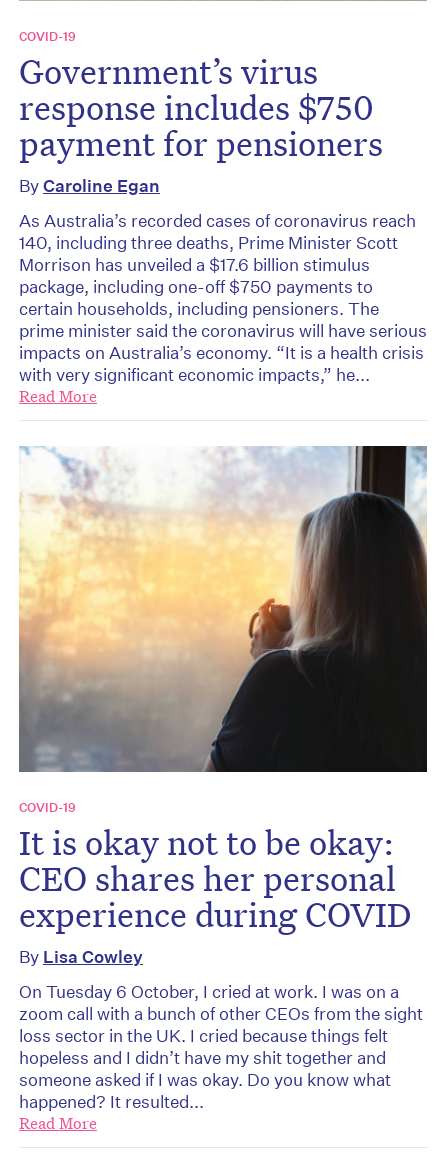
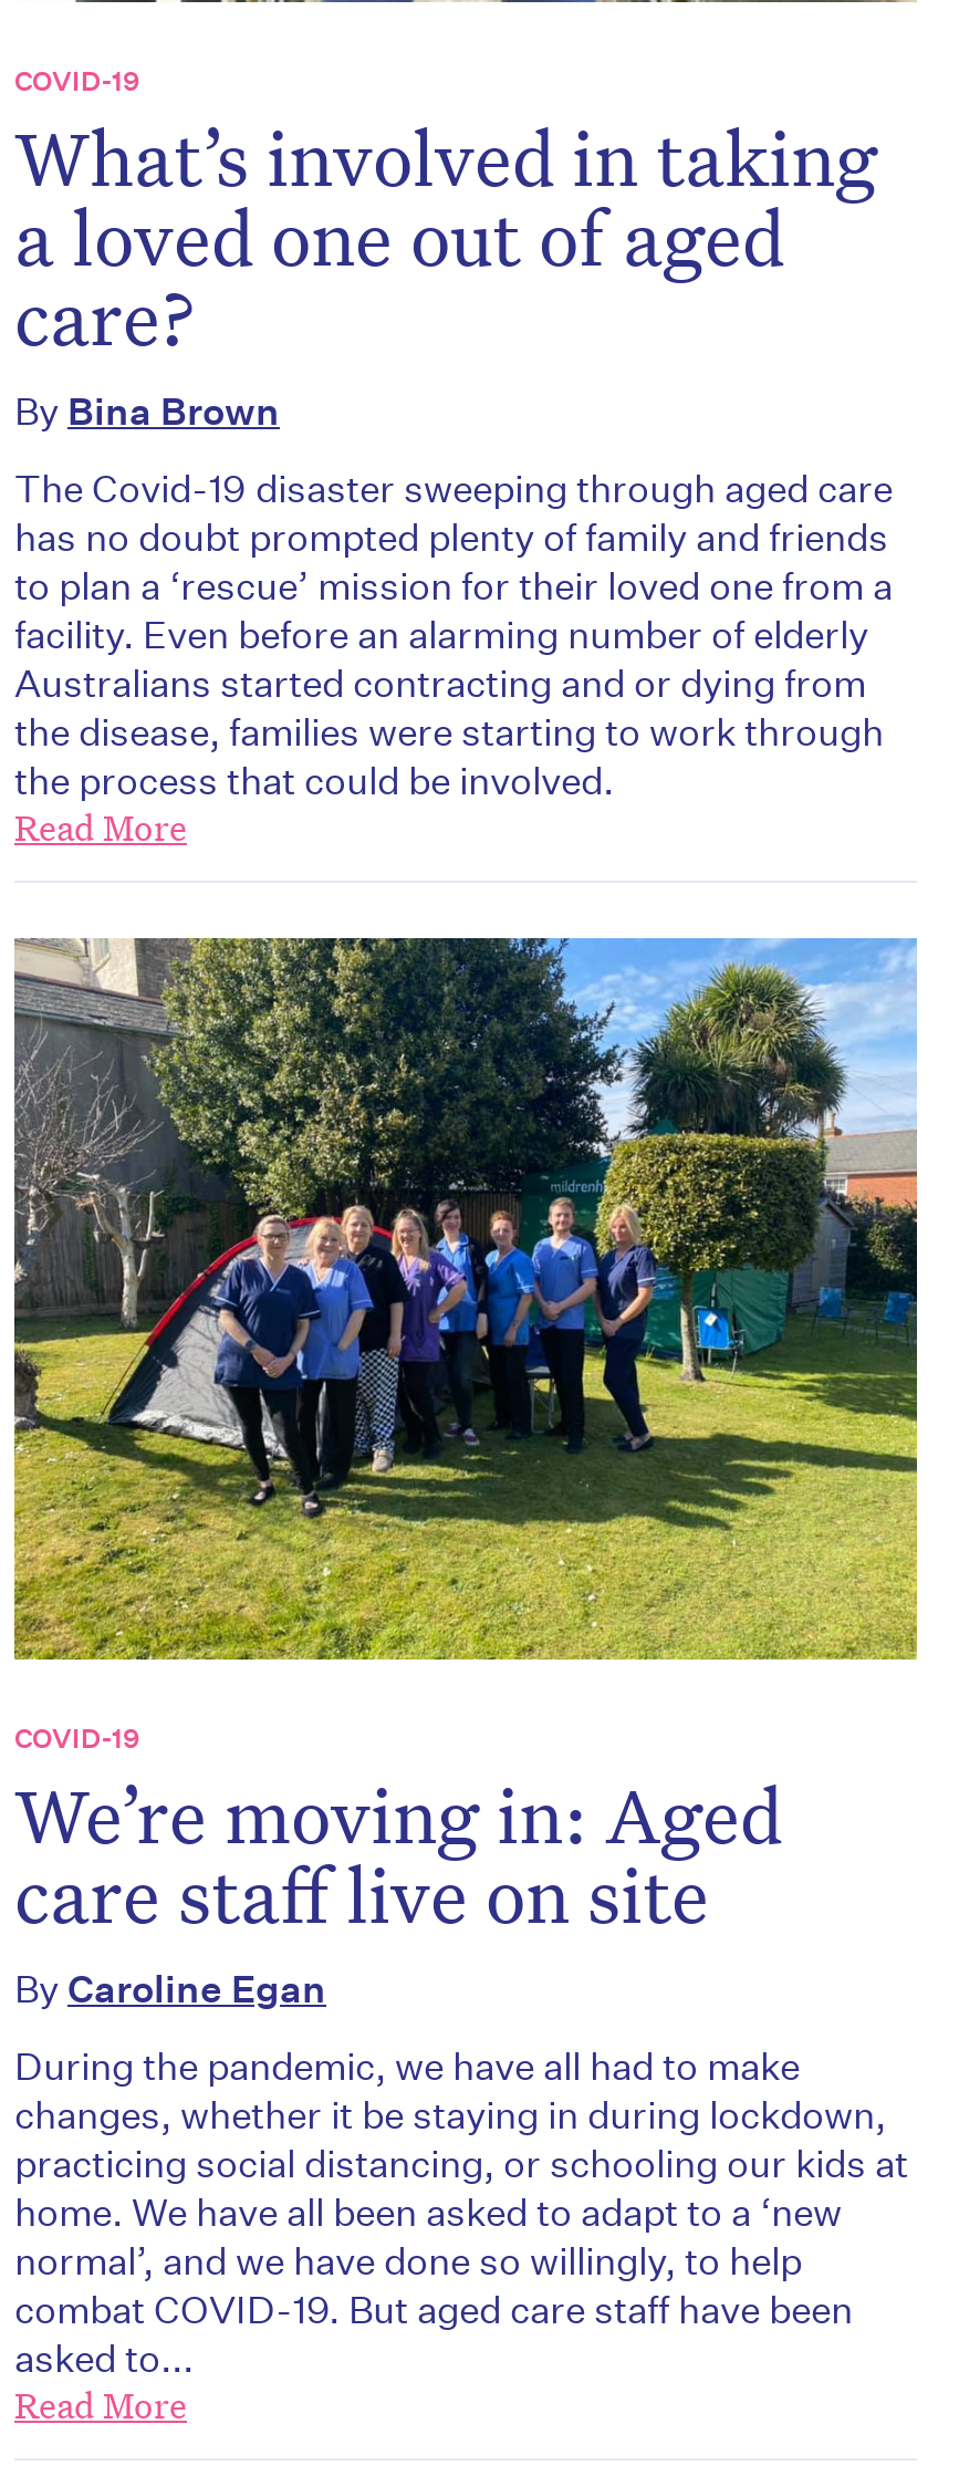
- Government’s virus
- response includes $750
- payment for pensioners
+ What’s involved in taking
+ a loved one out of aged
+ care?
+ By Bina Brown

moved down: By Caroline Egan

- As Australia’s recorded cases of coronavirus reach
- 140, including three deaths, Prime Minister Scott
- Morrison has unveiled a $17.6 billion stimulus
- package, including one-off $750 payments to
- certain households, including pensioners. The
- prime minister said the coronavirus will have serious
- impacts on Australia’s economy. “It is a health crisis
- with very significant economic impacts,” he...
+ The Covid-19 disaster sweeping through aged care
+ has no doubt prompted plenty of family and friends
+ to plan a ‘rescue’ mission for their loved one from a
+ facility. Even before an alarming number of elderly
+ Australians started contracting and or dying from
+ the disease, families were starting to work through
+ the process that could be involved.

- [image]
+ [image]

- It is okay not to be okay:
- CEO shares her personal
- experience during COVID
- By Lisa Cowley
+ We’re moving in: Aged
+ care staff live on site

- On Tuesday 6 October, I cried at work. I was on a
- zoom call with a bunch of other CEOs from the sight
- loss sector in the UK. I cried because things felt
- hopeless and I didn’t have my shit together and
- someone asked if I was okay. Do you know what
- happened? It resulted...
+ During the pandemic, we have all had to make
+ changes, whether it be staying in during lockdown,
+ practicing social distancing, or schooling our kids at
+ home. We have all been asked to adapt to a ‘new
+ normal’, and we have done so willingly, to help
+ combat COVID-19. But aged care staff have been
+ asked to...
